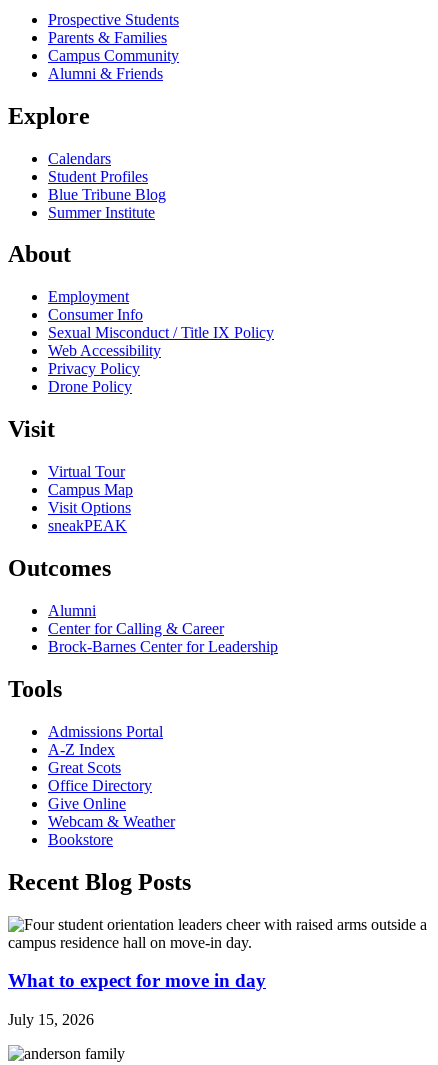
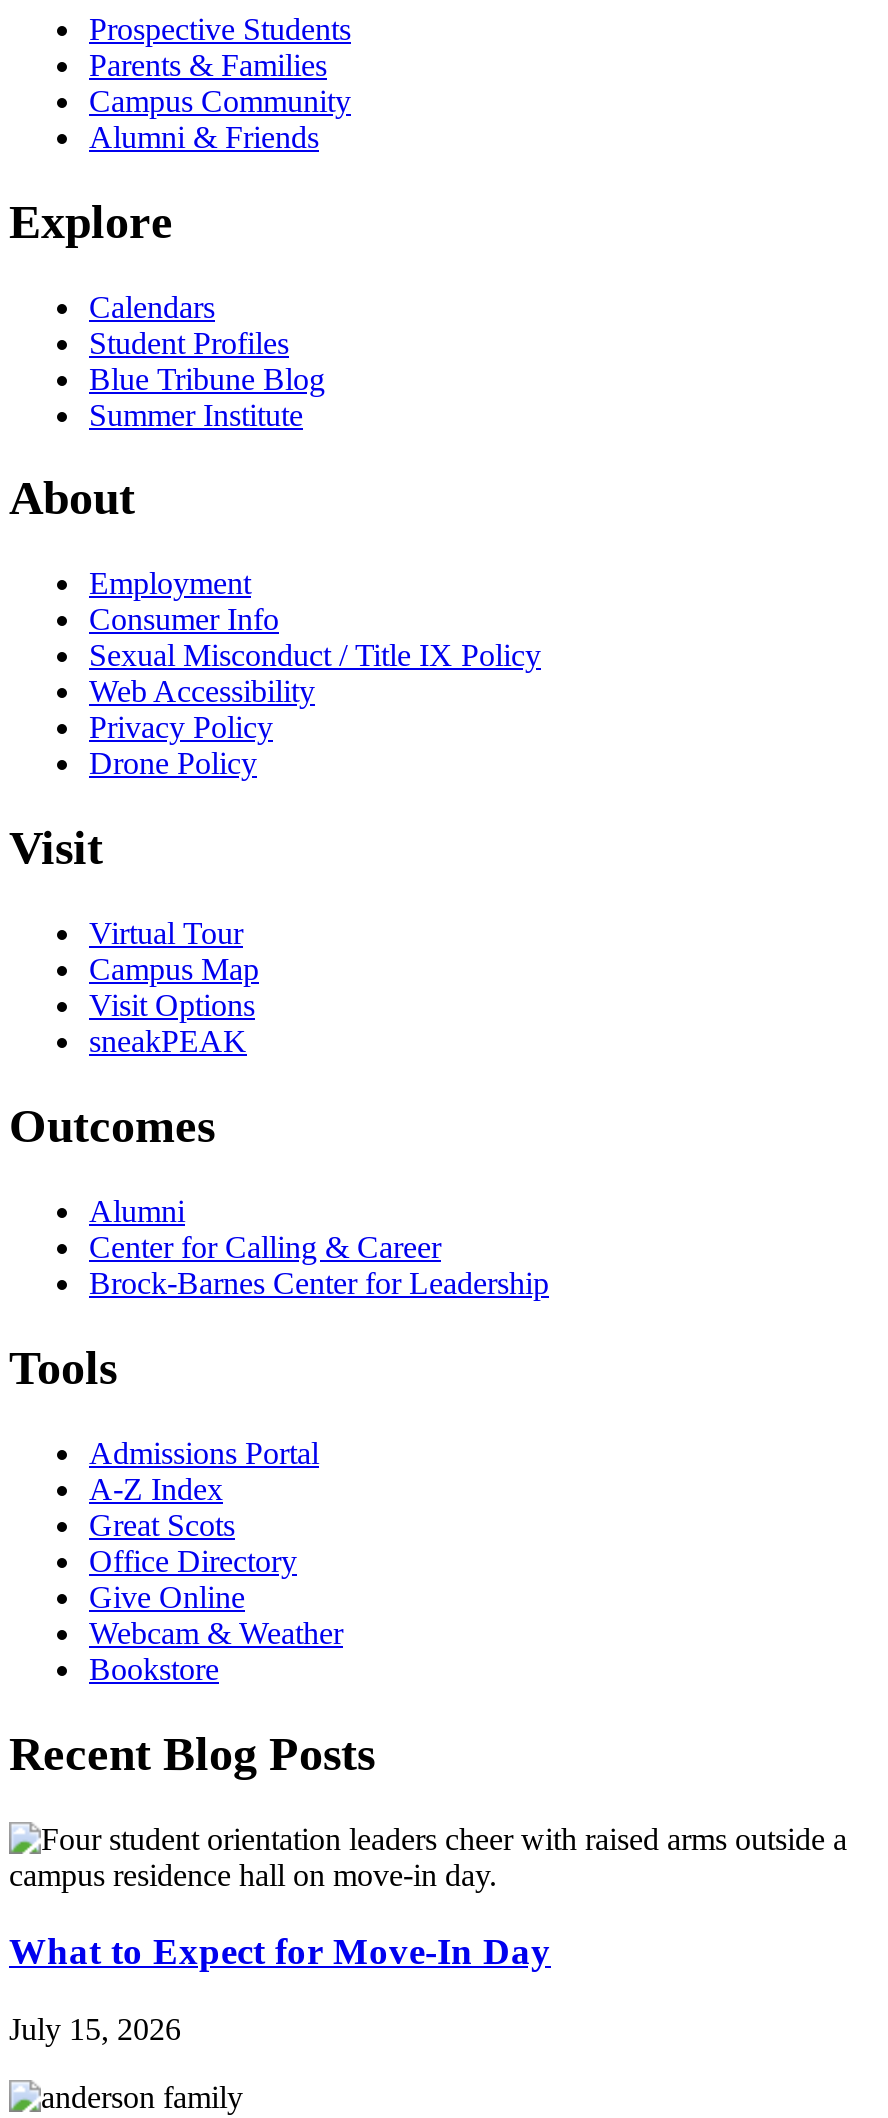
- What to expect for move in day
+ What to Expect for Move-In Day
